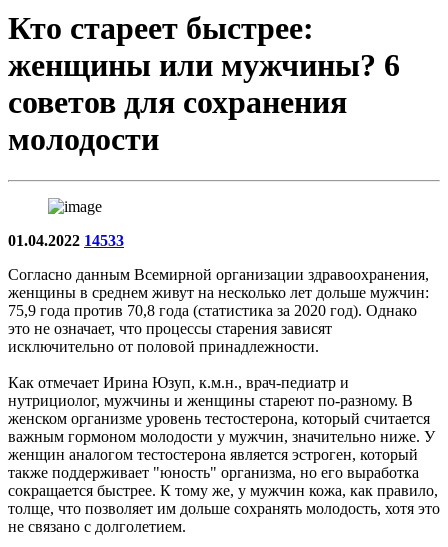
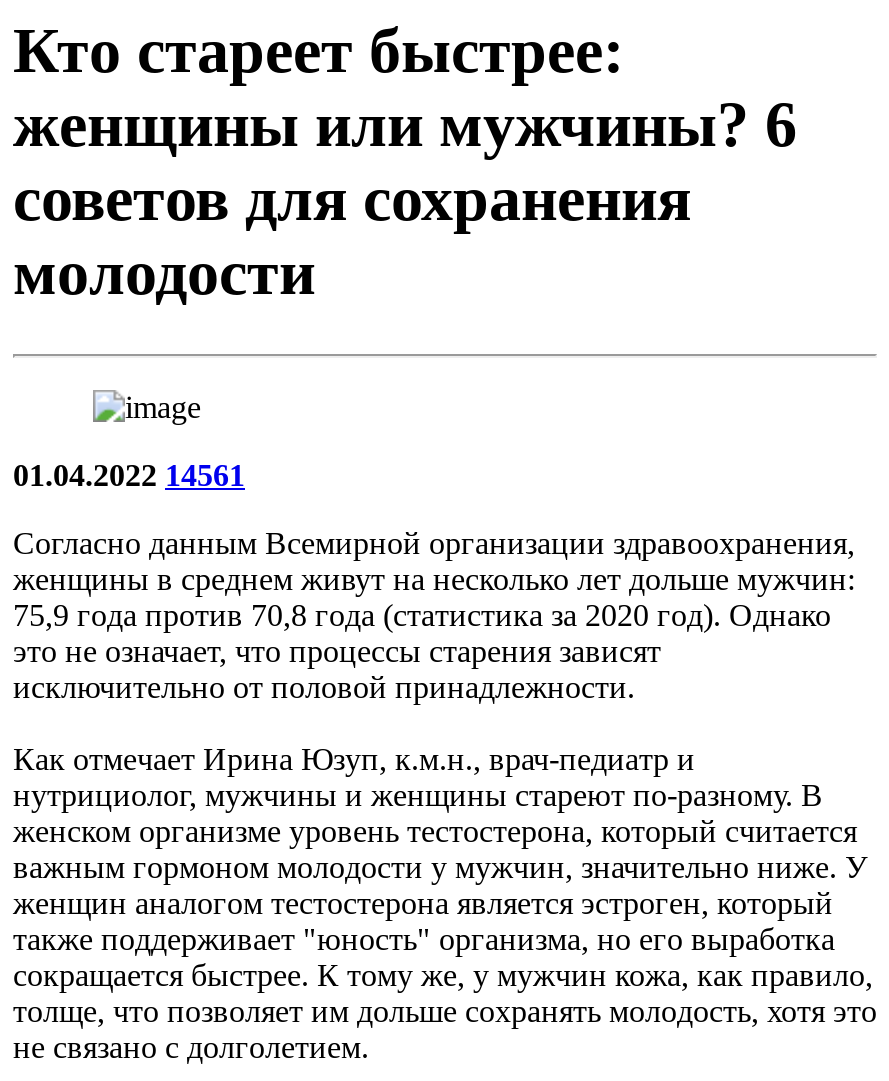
- 01.04.2022 14533
+ 01.04.2022 14561
